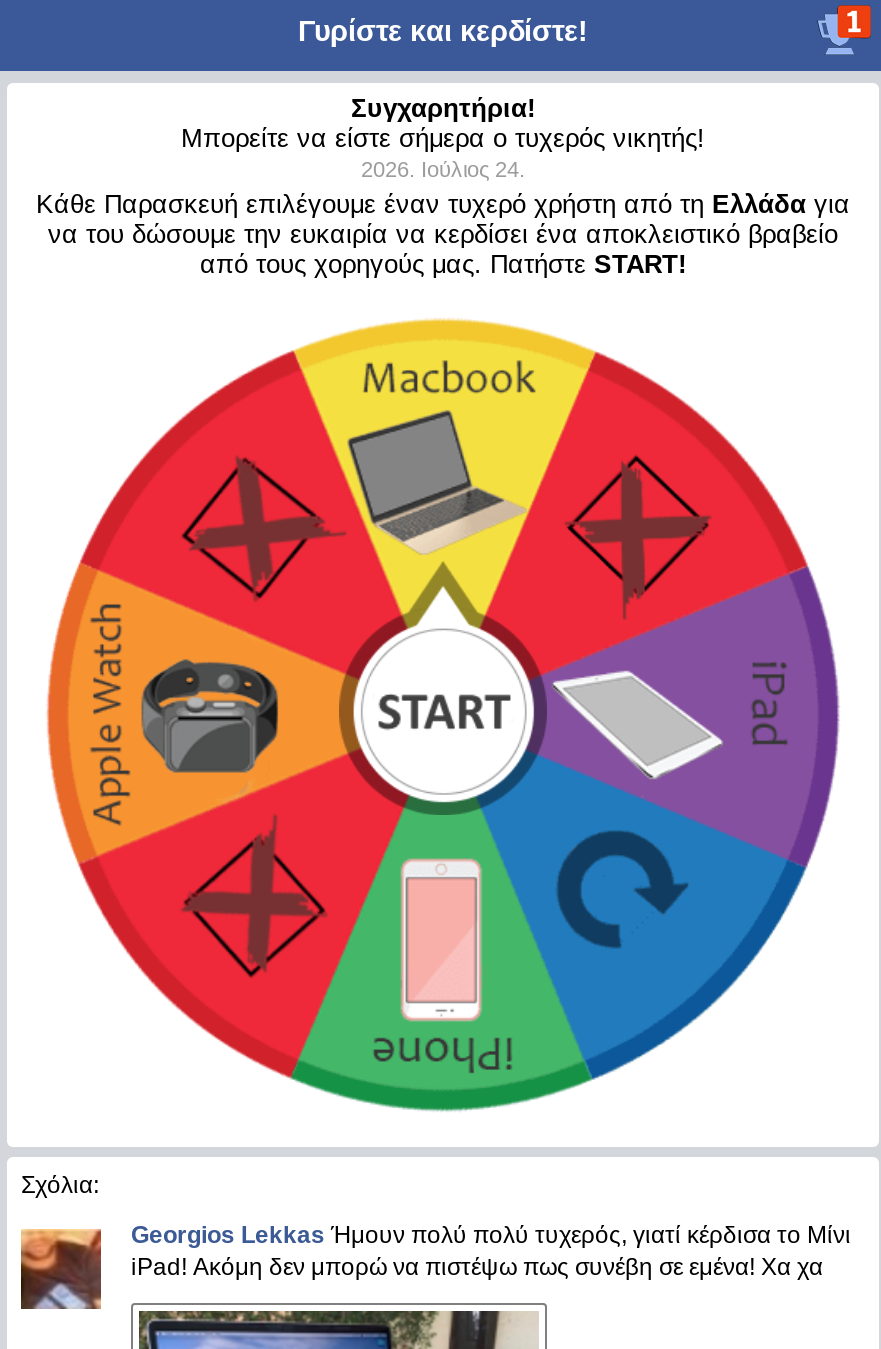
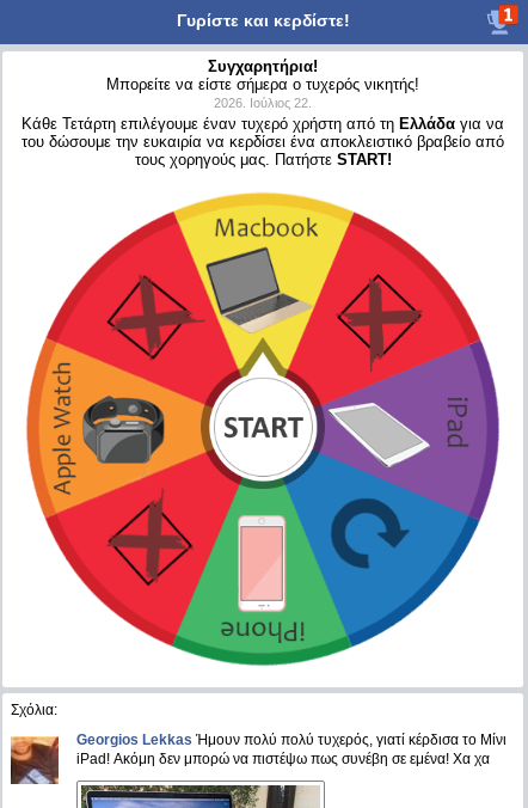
- 2026. Ιούλιος 24.
- Κάθε Παρασκευή επιλέγουμε έναν τυχερό χρήστη από τη Ελλάδα για
- να του δώσουμε την ευκαιρία να κερδίσει ένα αποκλειστικό βραβείο
- από τους χορηγούς μας. Πατήστε START!
+ 2026. Ιούλιος 22.
+ Κάθε Τετάρτη επιλέγουμε έναν τυχερό χρήστη από τη Ελλάδα για να
+ του δώσουμε την ευκαιρία να κερδίσει ένα αποκλειστικό βραβείο από
+ τους χορηγούς μας. Πατήστε START!
